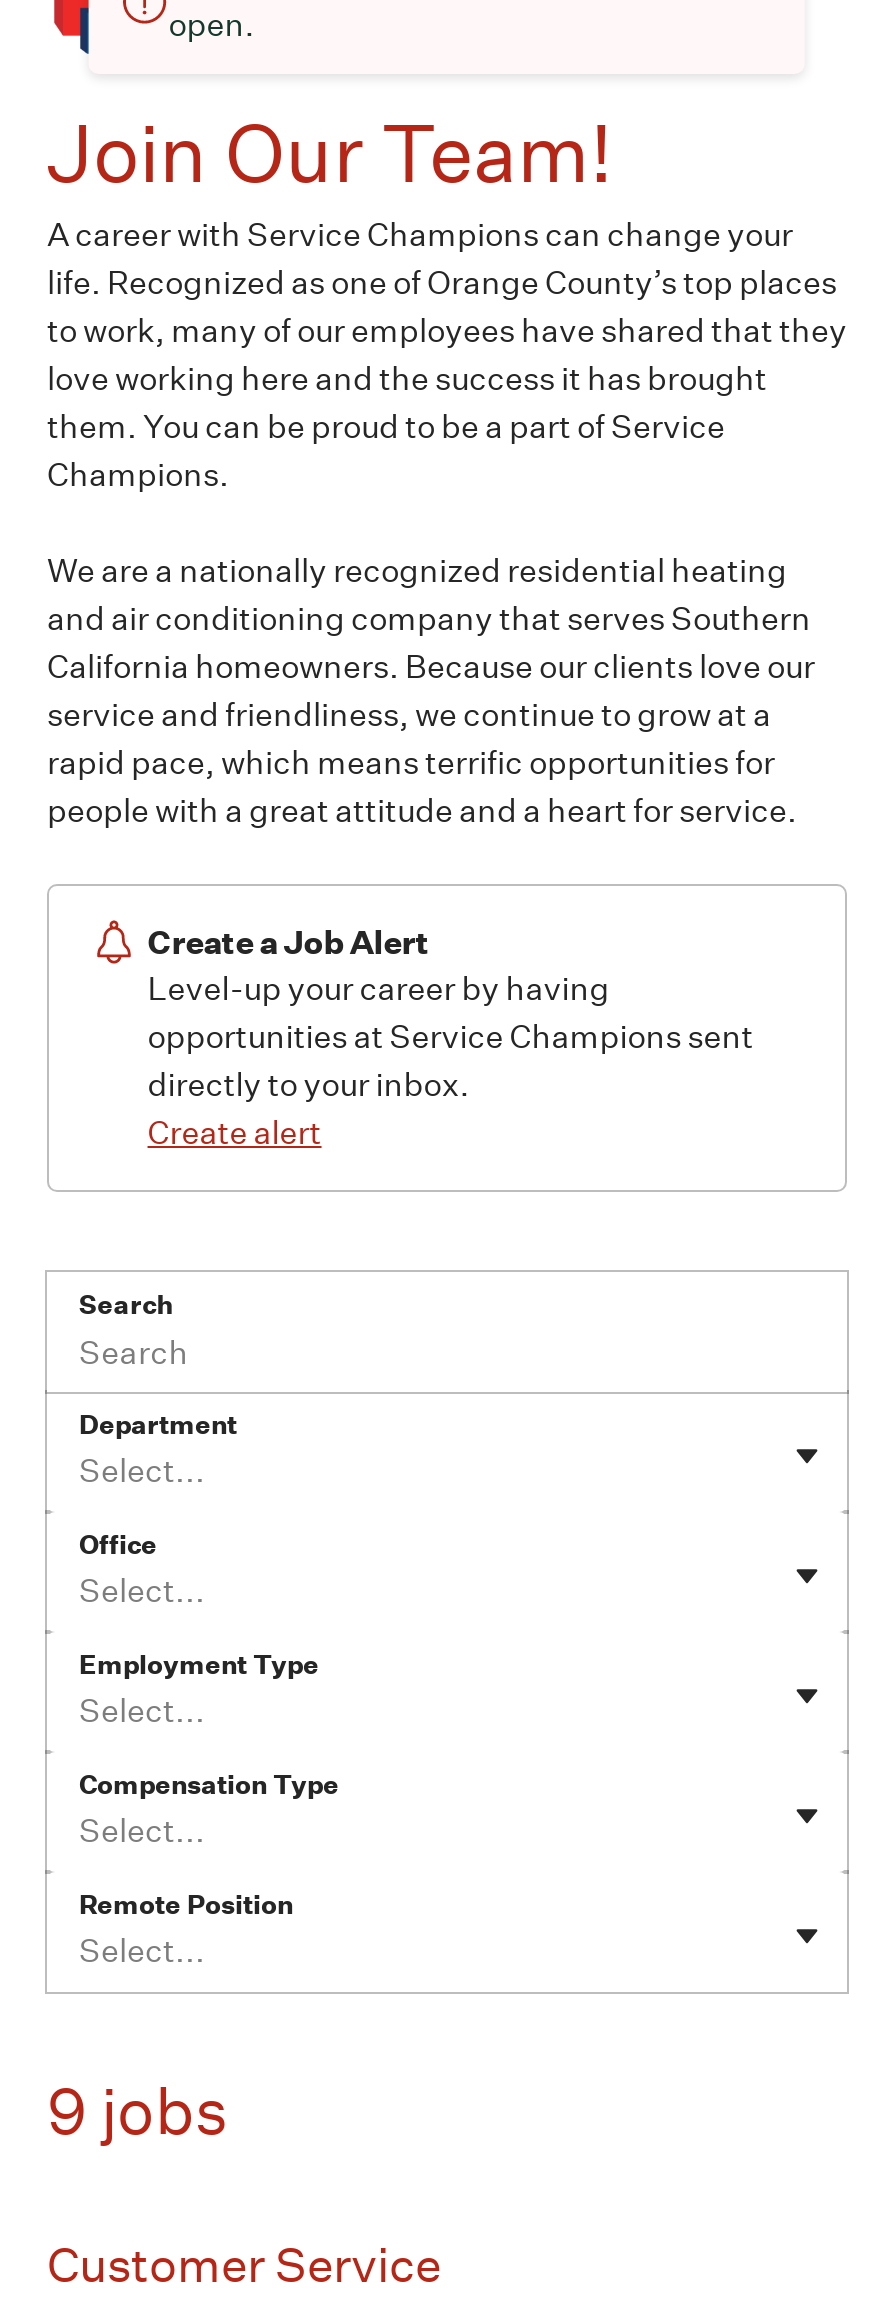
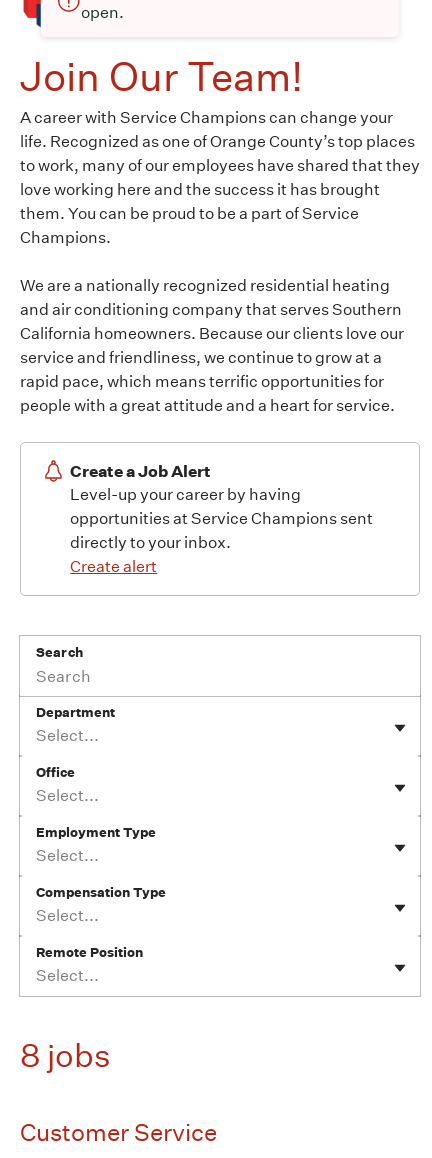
- 9 jobs
+ 8 jobs
